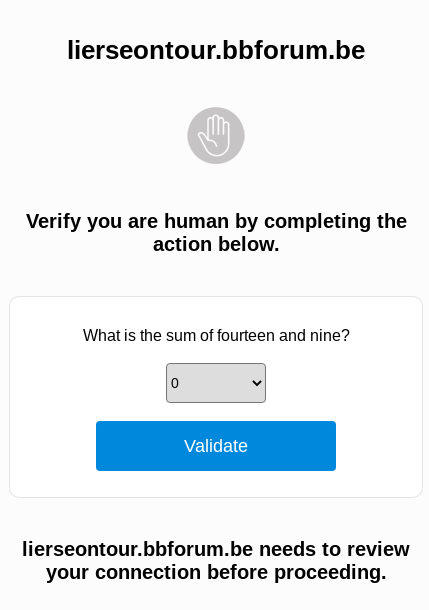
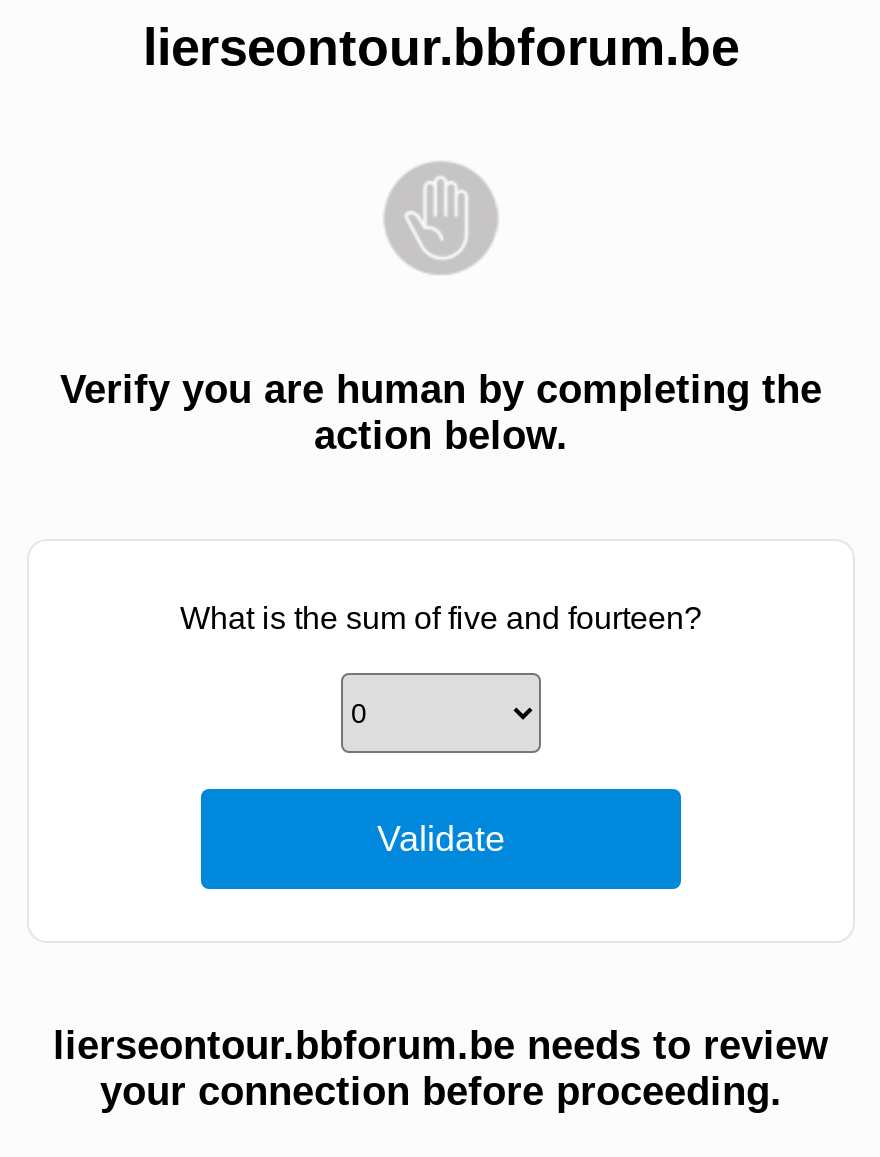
- What is the sum of fourteen and nine?
+ What is the sum of five and fourteen?
